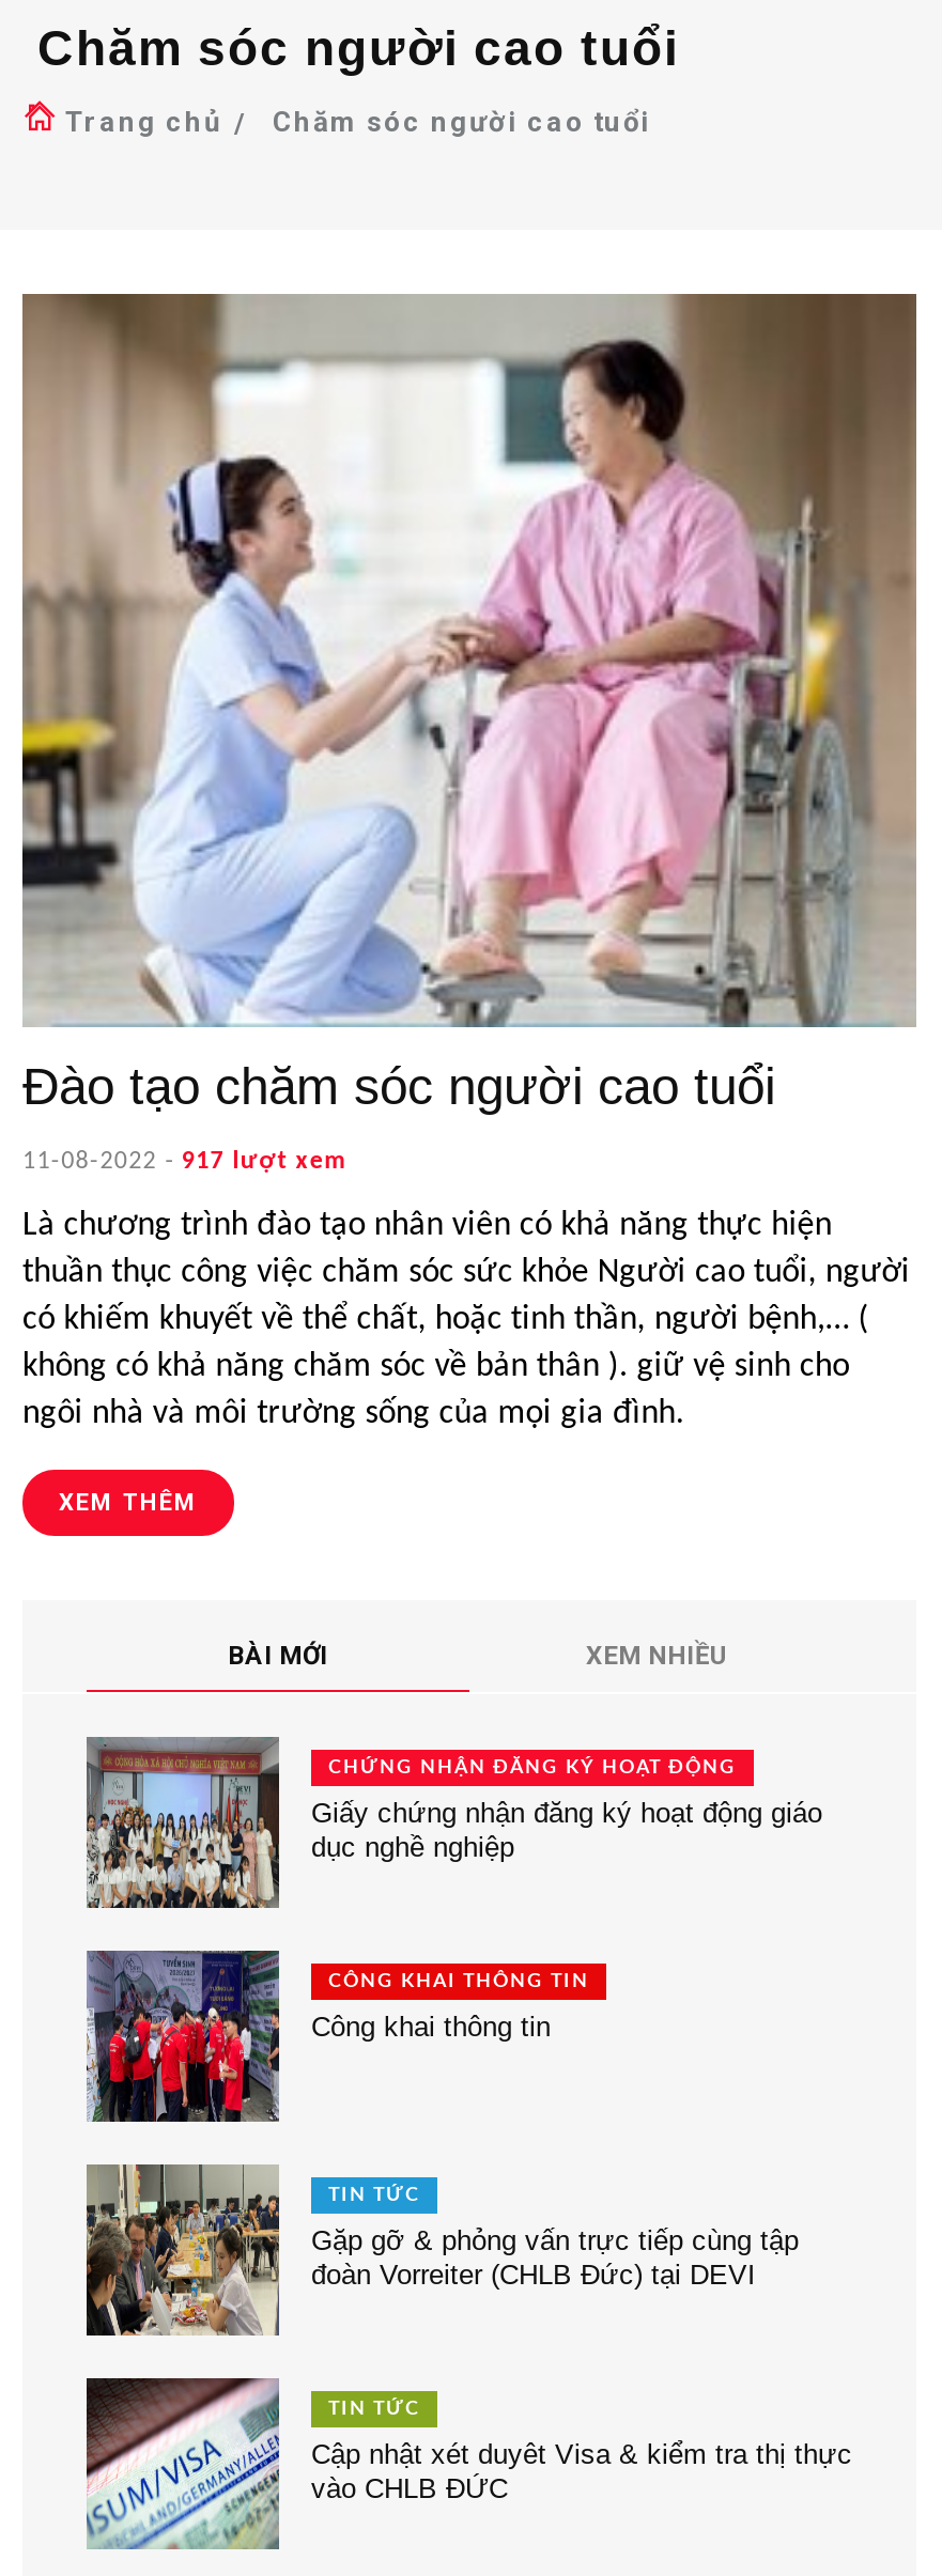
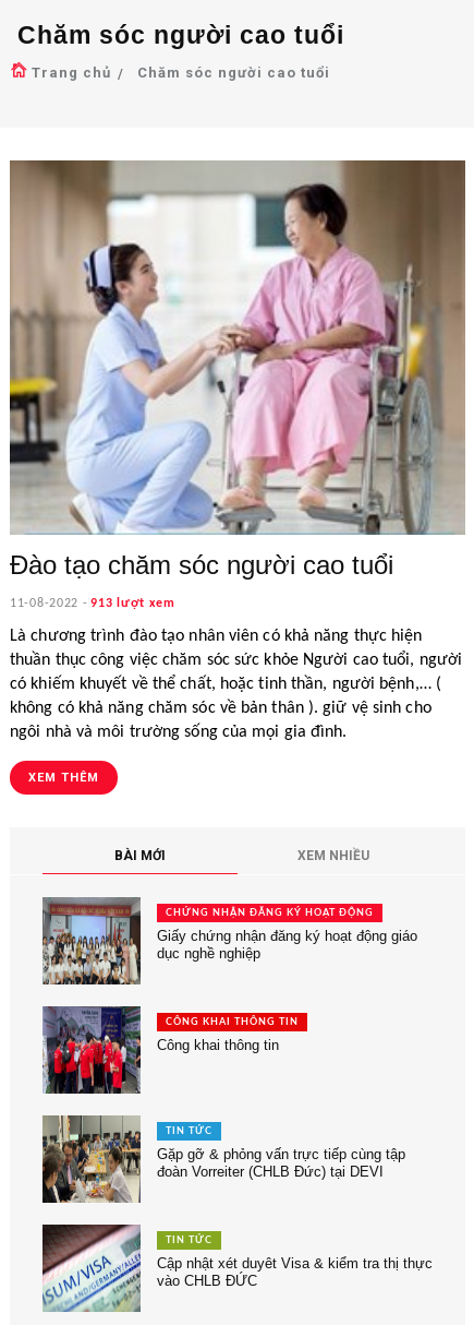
- 11-08-2022 - 917 lượt xem
+ 11-08-2022 - 913 lượt xem
